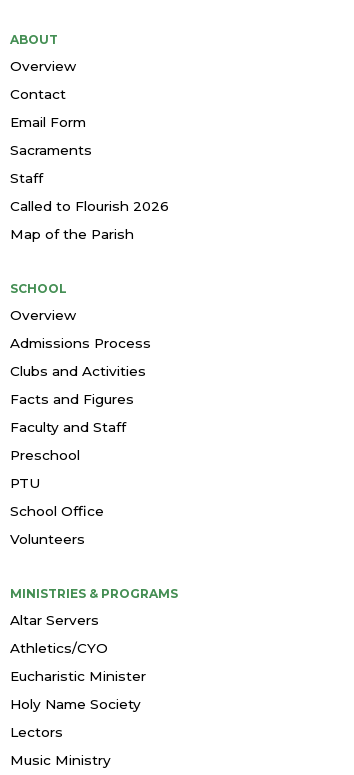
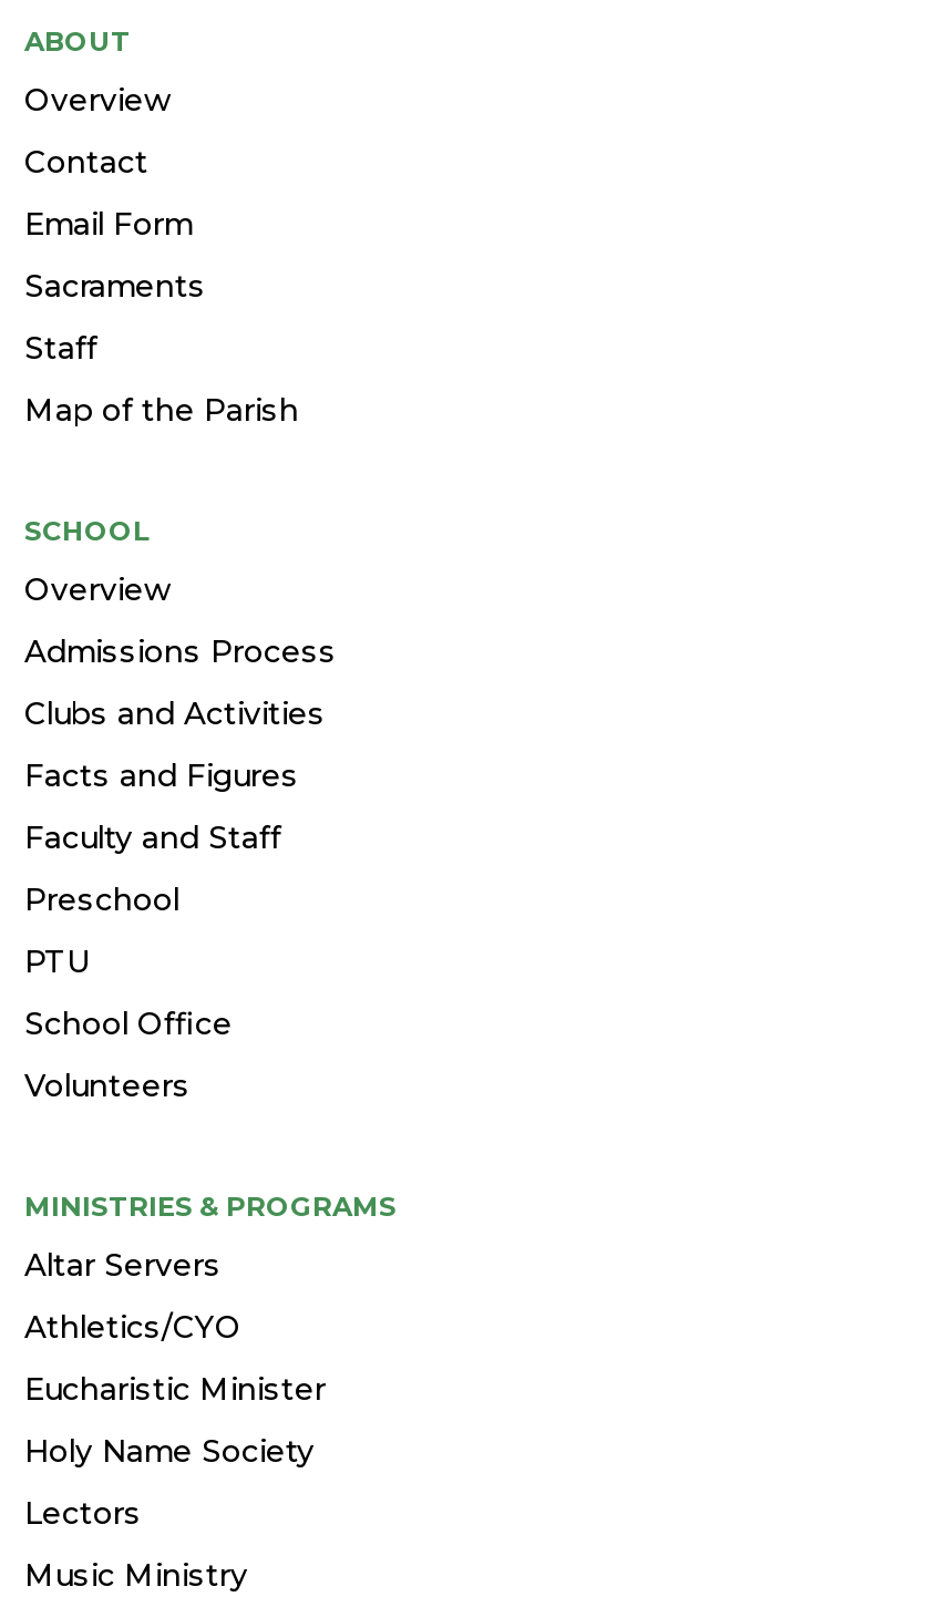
- Called to Flourish 2026
